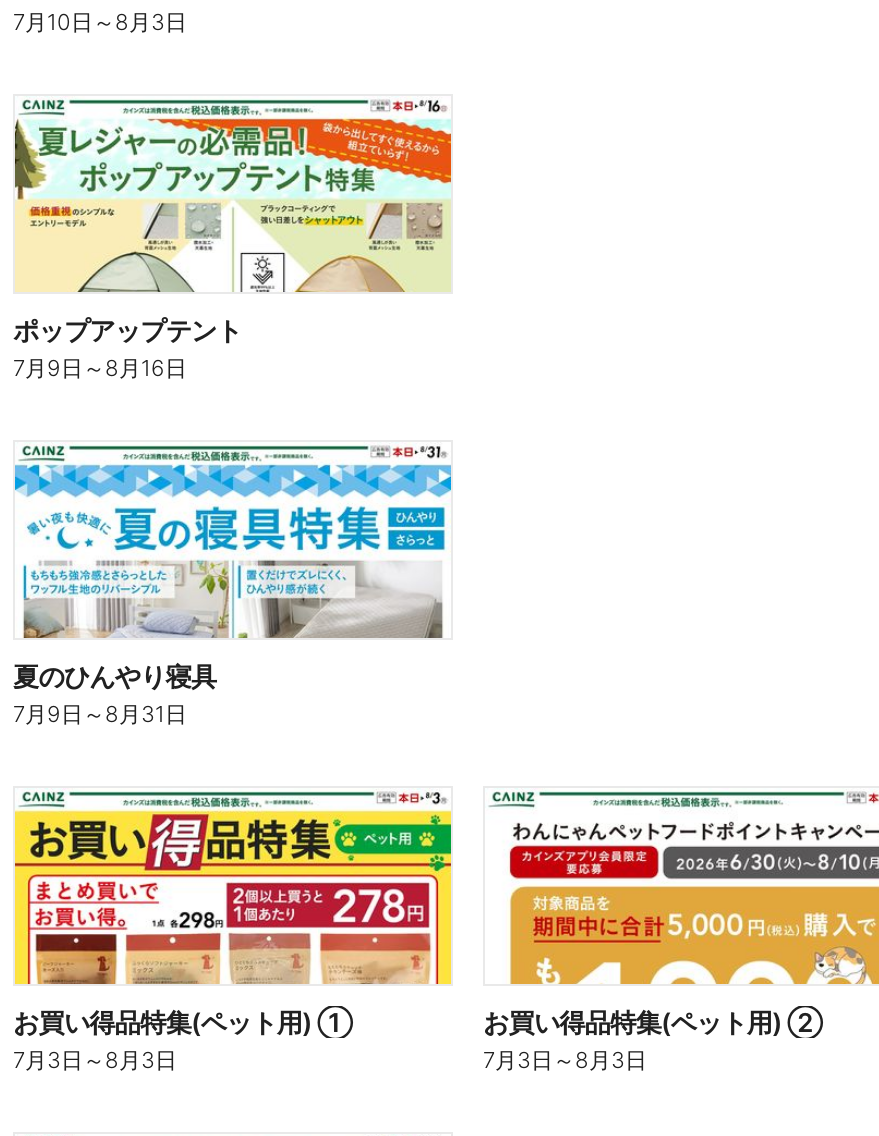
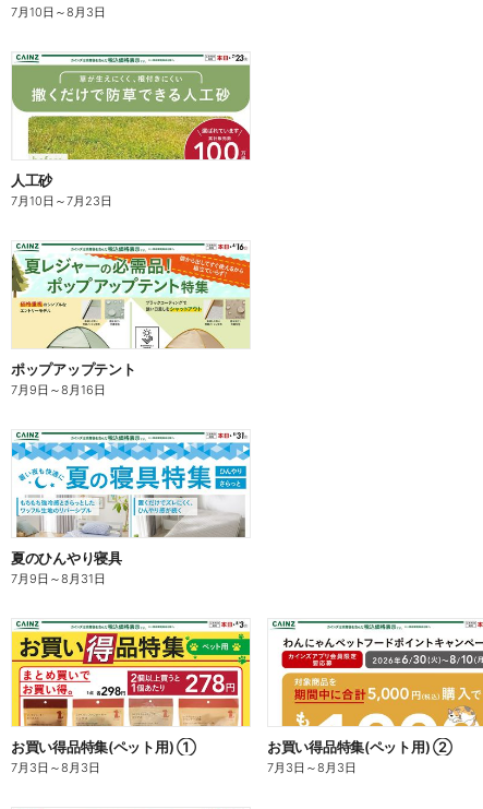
+ [image]
+ 人工砂
+ 7月10日～7月23日
